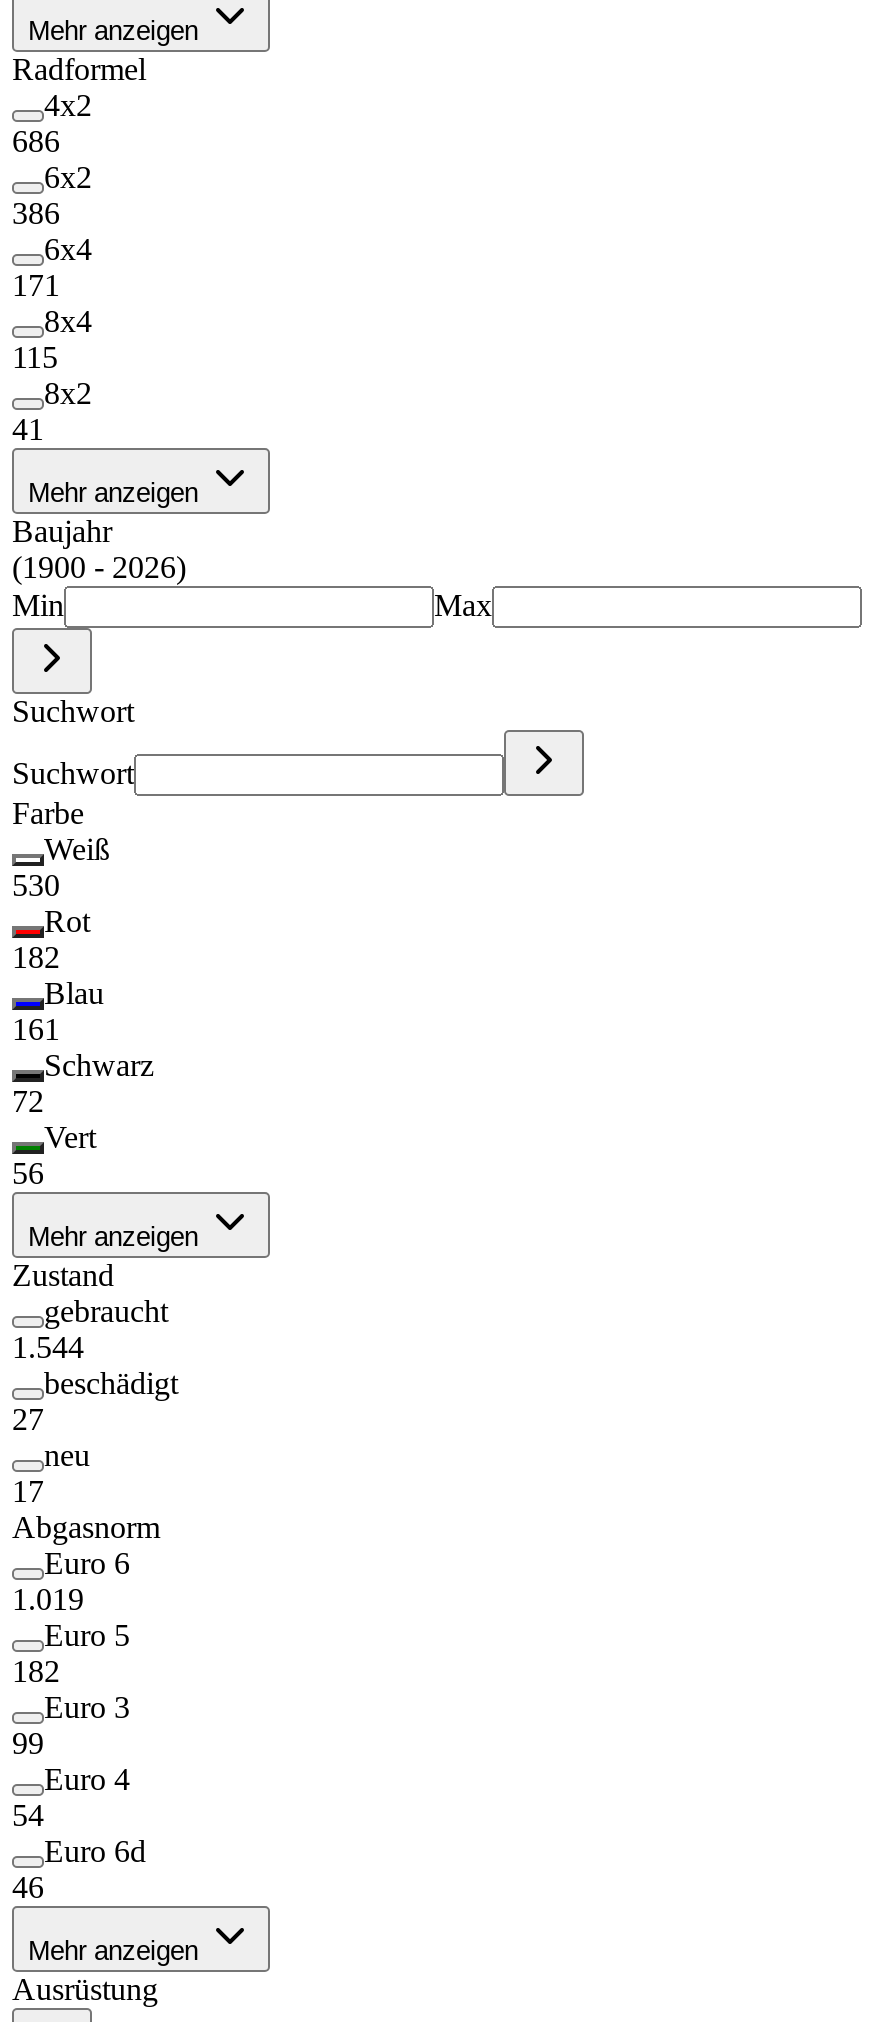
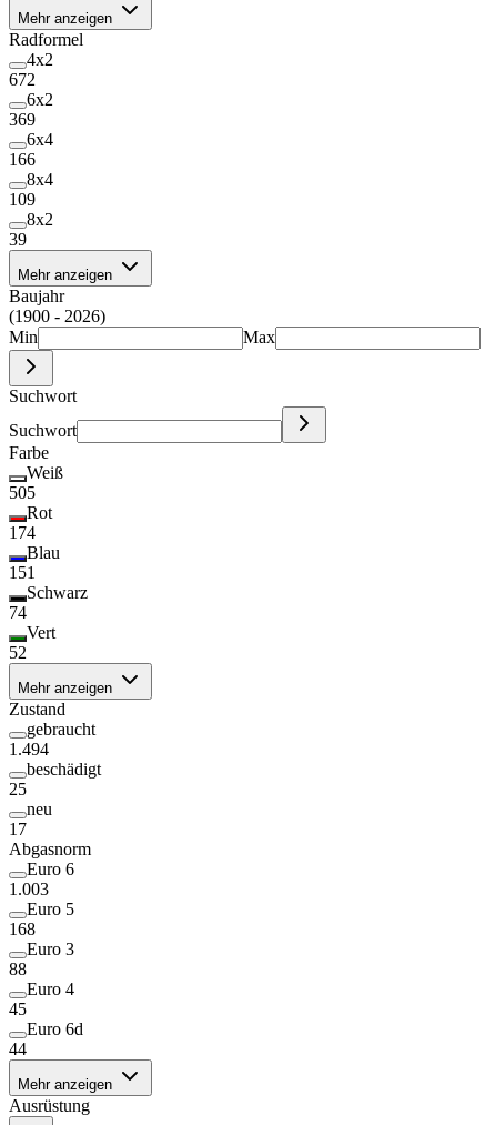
- 686
+ 672

- 386
+ 369

- 171
+ 166

- 115
+ 109

- 41
+ 39

- 530
+ 505

- 182
+ 174

- 161
+ 151

- 72
+ 74

- 56
+ 52

- 1.544
+ 1.494

- 27
+ 25

- 1.019
+ 1.003

- 182
+ 168

- 99
+ 88

- 54
+ 45

- 46
+ 44
